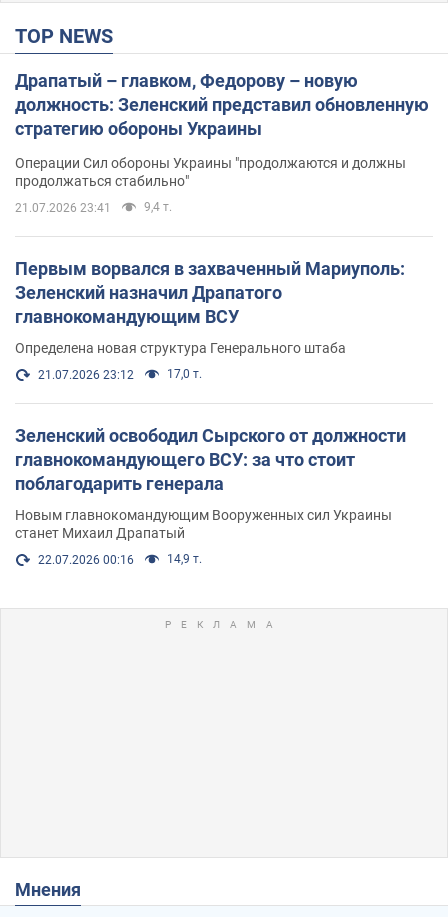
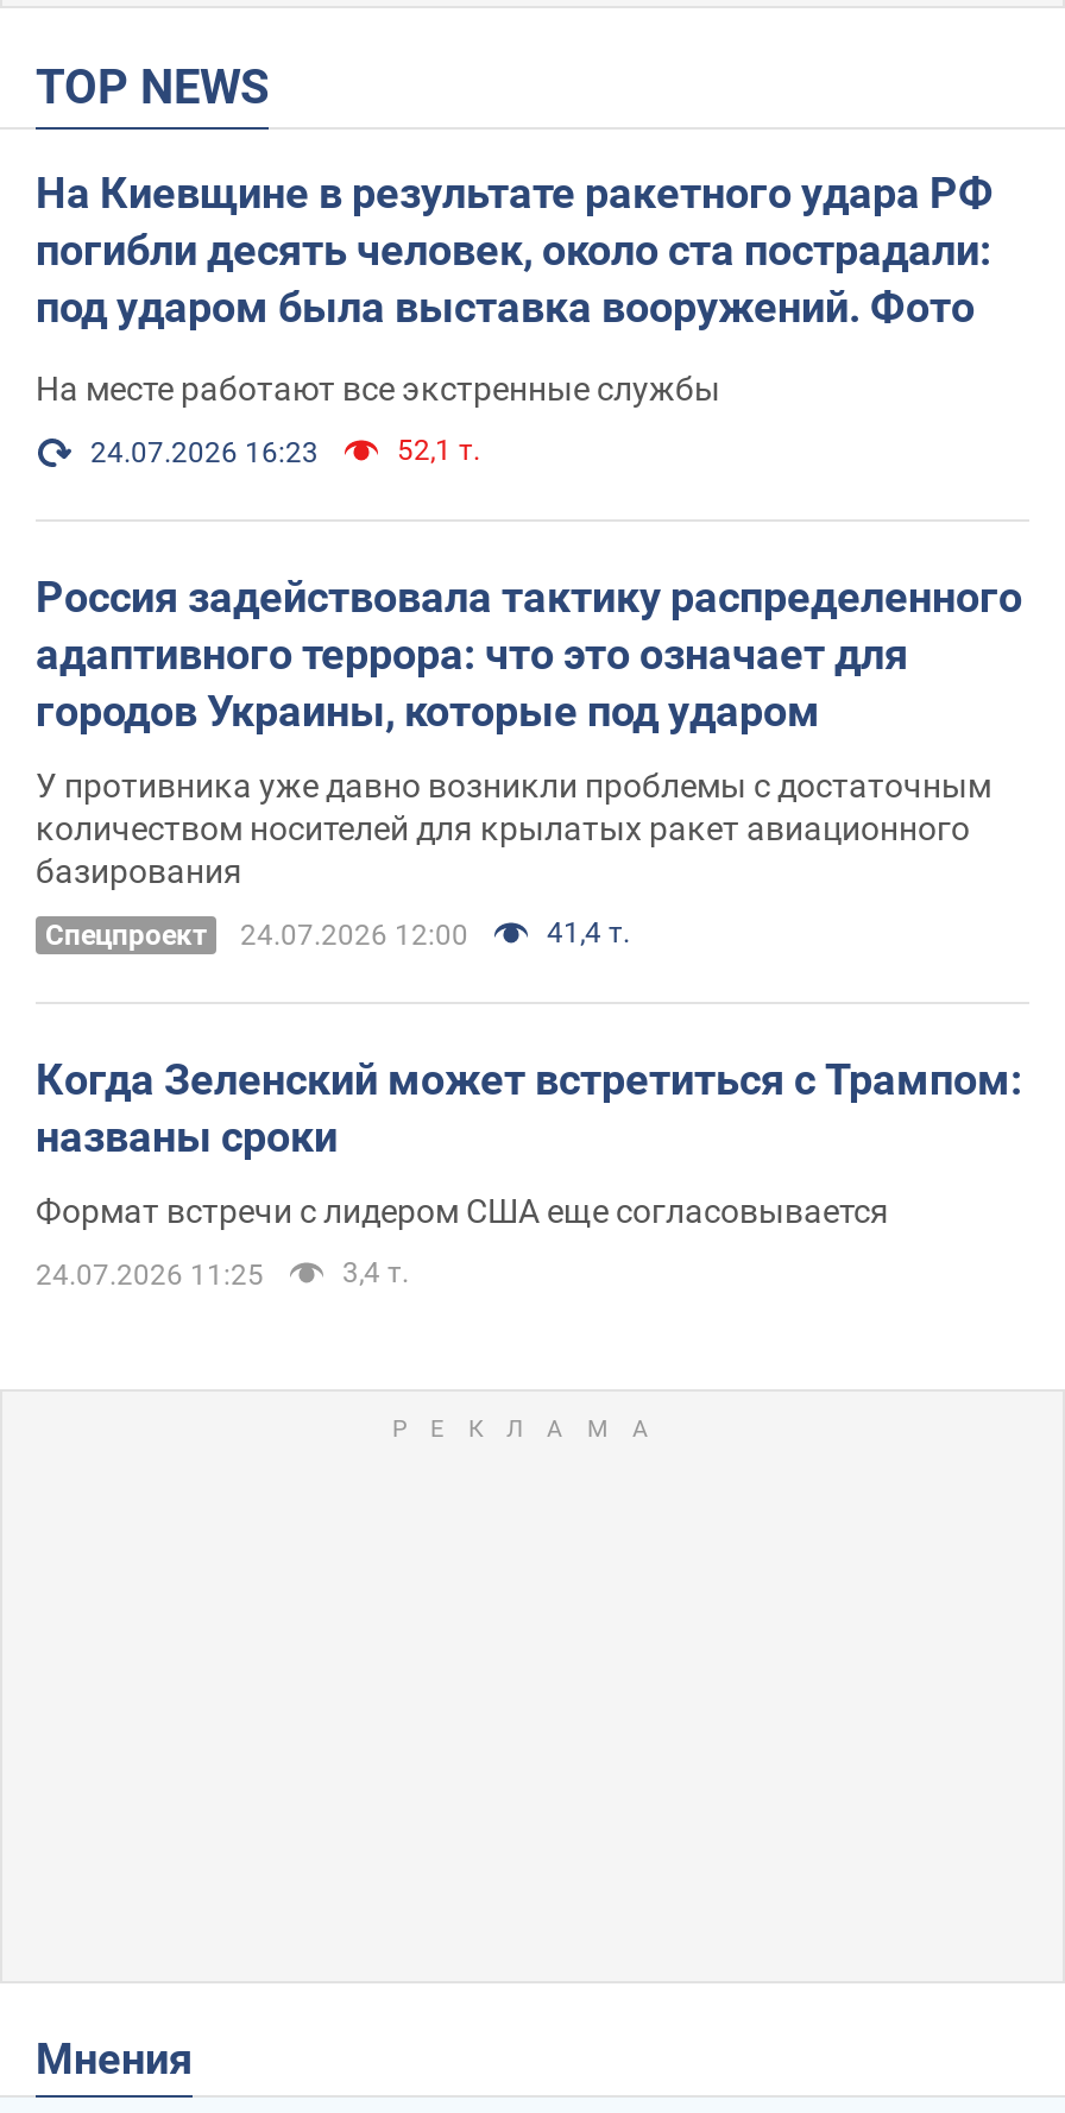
- Драпатый – главком, Федорову – новую
- должность: Зеленский представил обновленную
- стратегию обороны Украины
+ На Киевщине в результате ракетного удара РФ
+ погибли десять человек, около ста пострадали:
+ под ударом была выставка вооружений. Фото

- Операции Сил обороны Украины "продолжаются и должны
- продолжаться стабильно"
+ На месте работают все экстренные службы

- 21.07.2026 23:41
- 9,4 т.
+ 24.07.2026 16:23
+ 52,1 т.

- Первым ворвался в захваченный Мариуполь:
- Зеленский назначил Драпатого
- главнокомандующим ВСУ
+ Россия задействовала тактику распределенного
+ адаптивного террора: что это означает для
+ городов Украины, которые под ударом

- Определена новая структура Генерального штаба
+ У противника уже давно возникли проблемы с достаточным
+ количеством носителей для крылатых ракет авиационного
+ базирования

- 21.07.2026 23:12
- 17,0 т.
+ Спецпроект
+ 24.07.2026 12:00
+ 41,4 т.

- Зеленский освободил Сырского от должности
- главнокомандующего ВСУ: за что стоит
- поблагодарить генерала
+ Когда Зеленский может встретиться с Трампом:
+ названы сроки

- Новым главнокомандующим Вооруженных сил Украины
- станет Михаил Драпатый
+ Формат встречи с лидером США еще согласовывается

- 22.07.2026 00:16
- 14,9 т.
+ 24.07.2026 11:25
+ 3,4 т.
